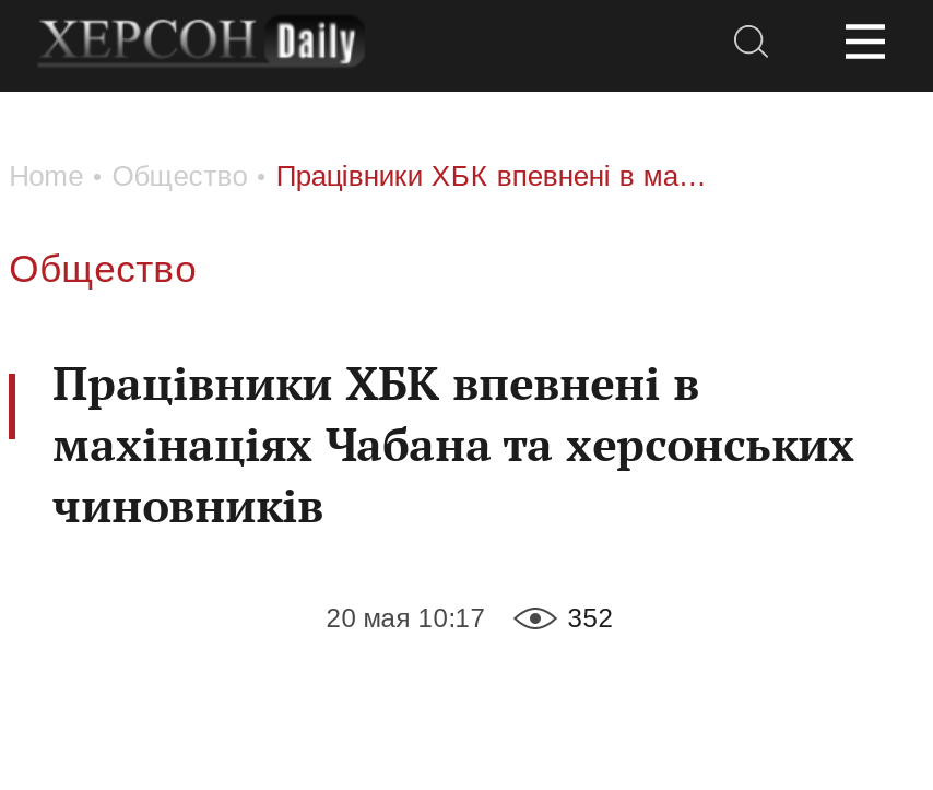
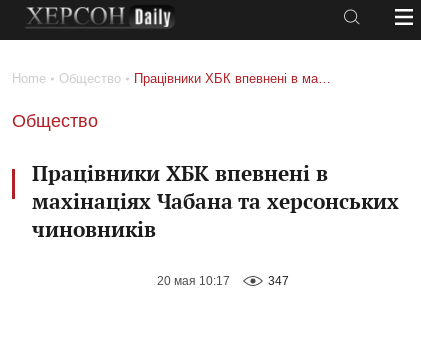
- 352
+ 347
